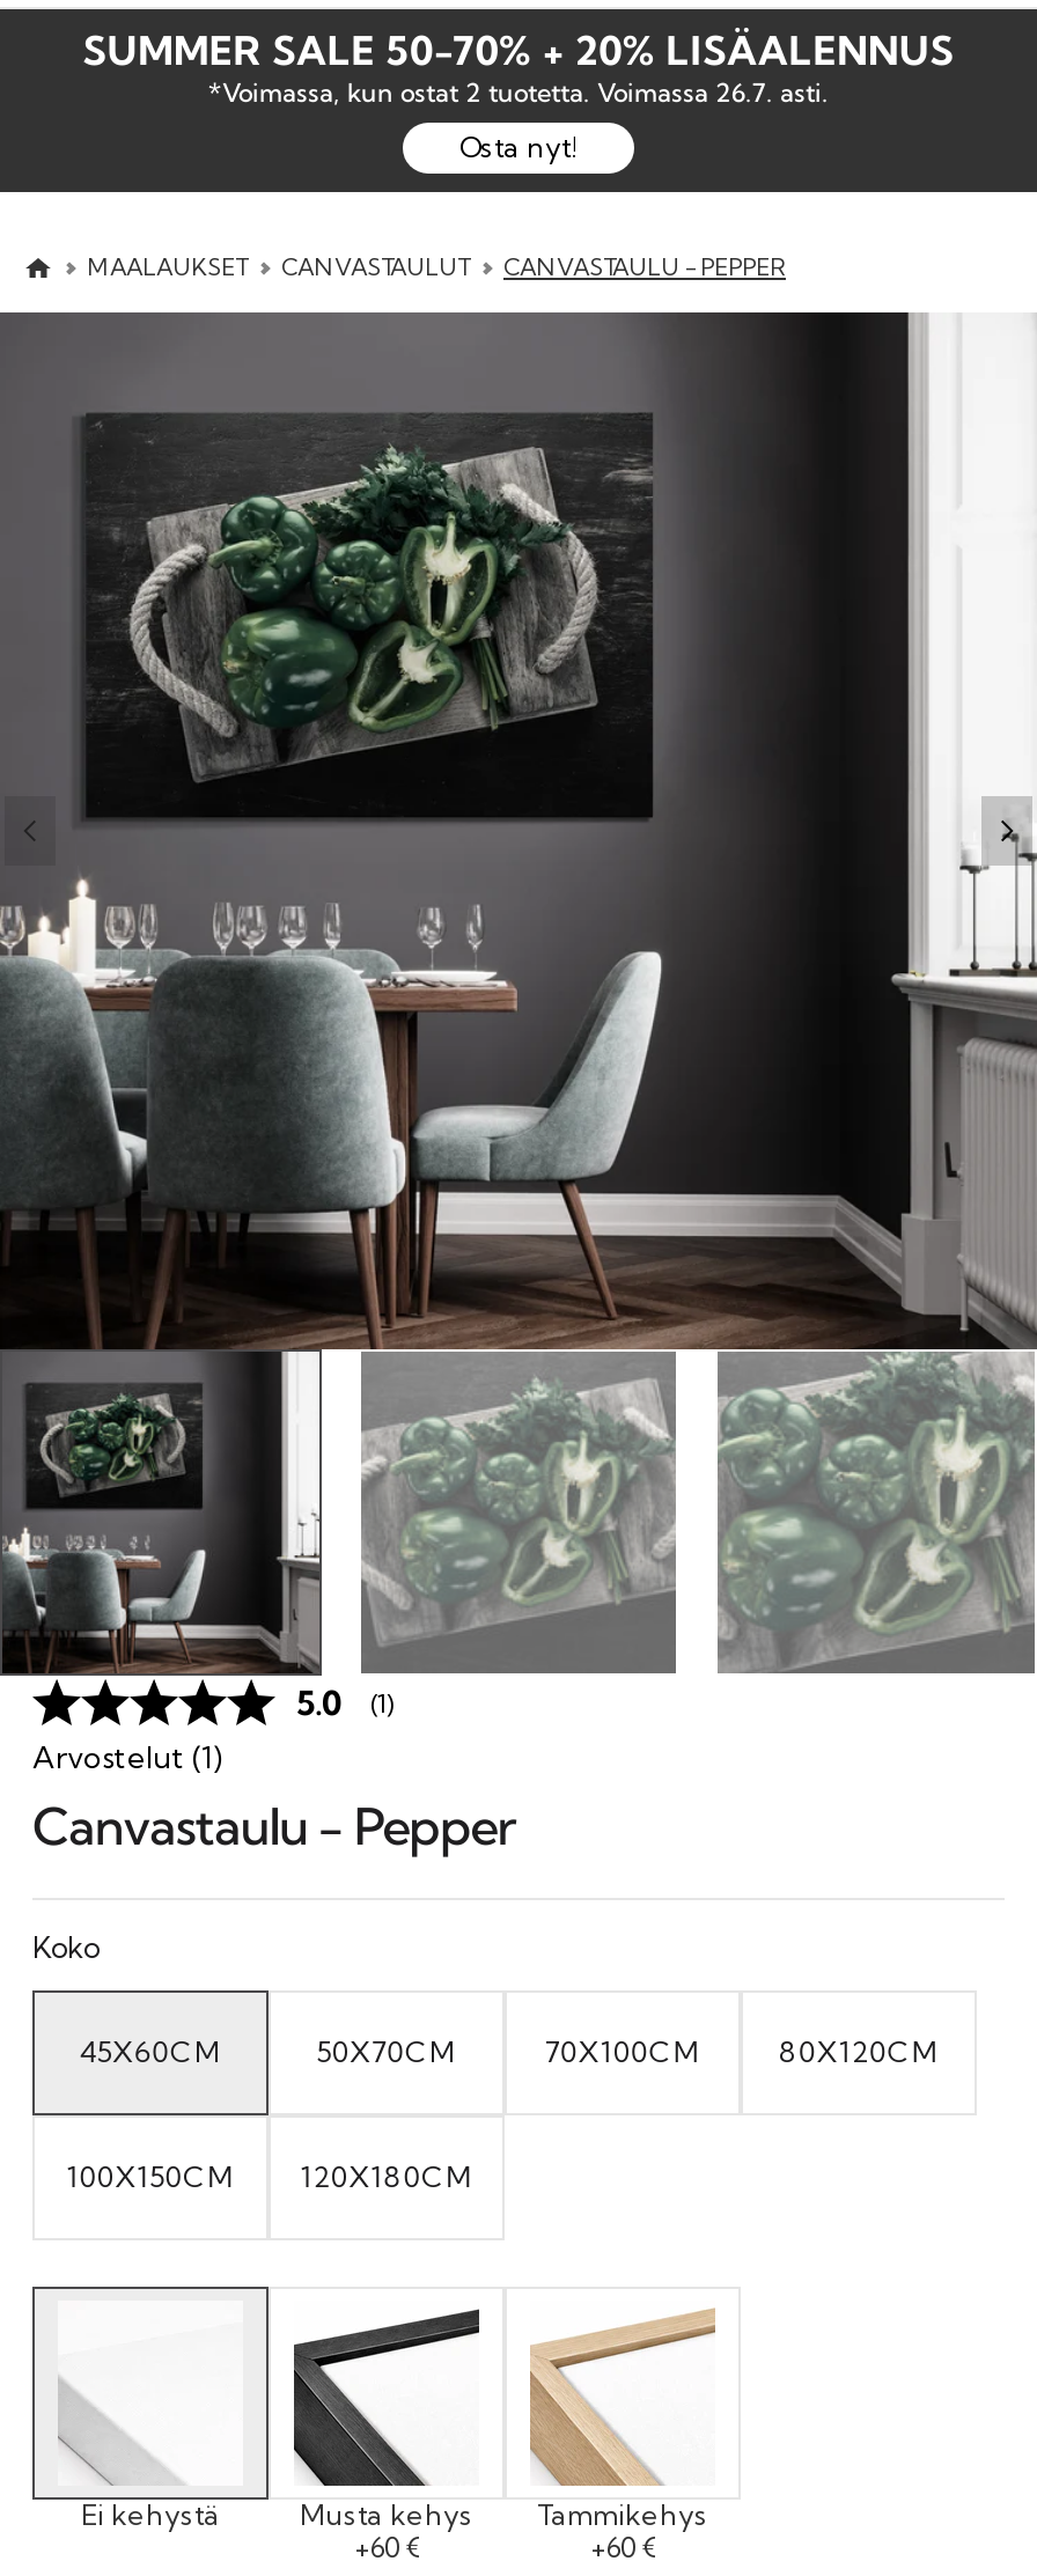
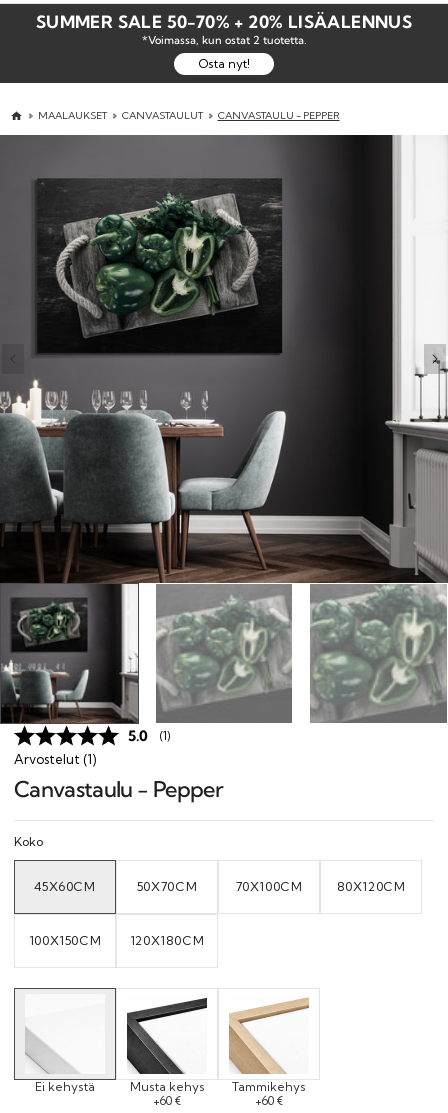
- *Voimassa, kun ostat 2 tuotetta. Voimassa 26.7. asti.
+ *Voimassa, kun ostat 2 tuotetta.
